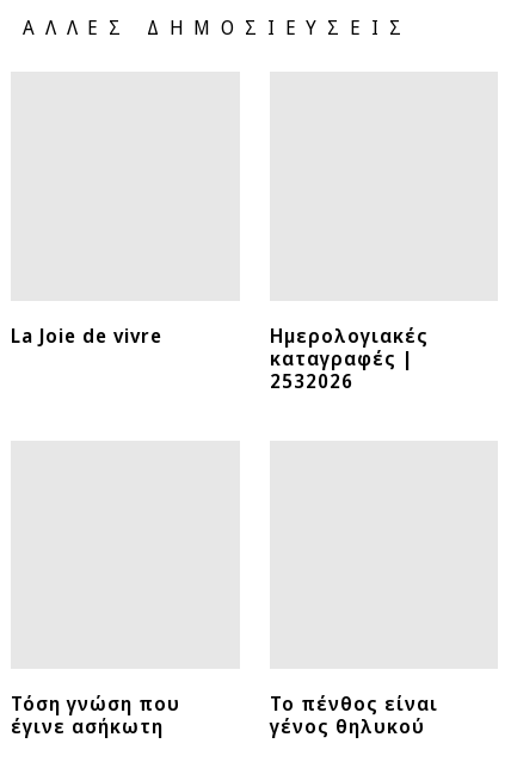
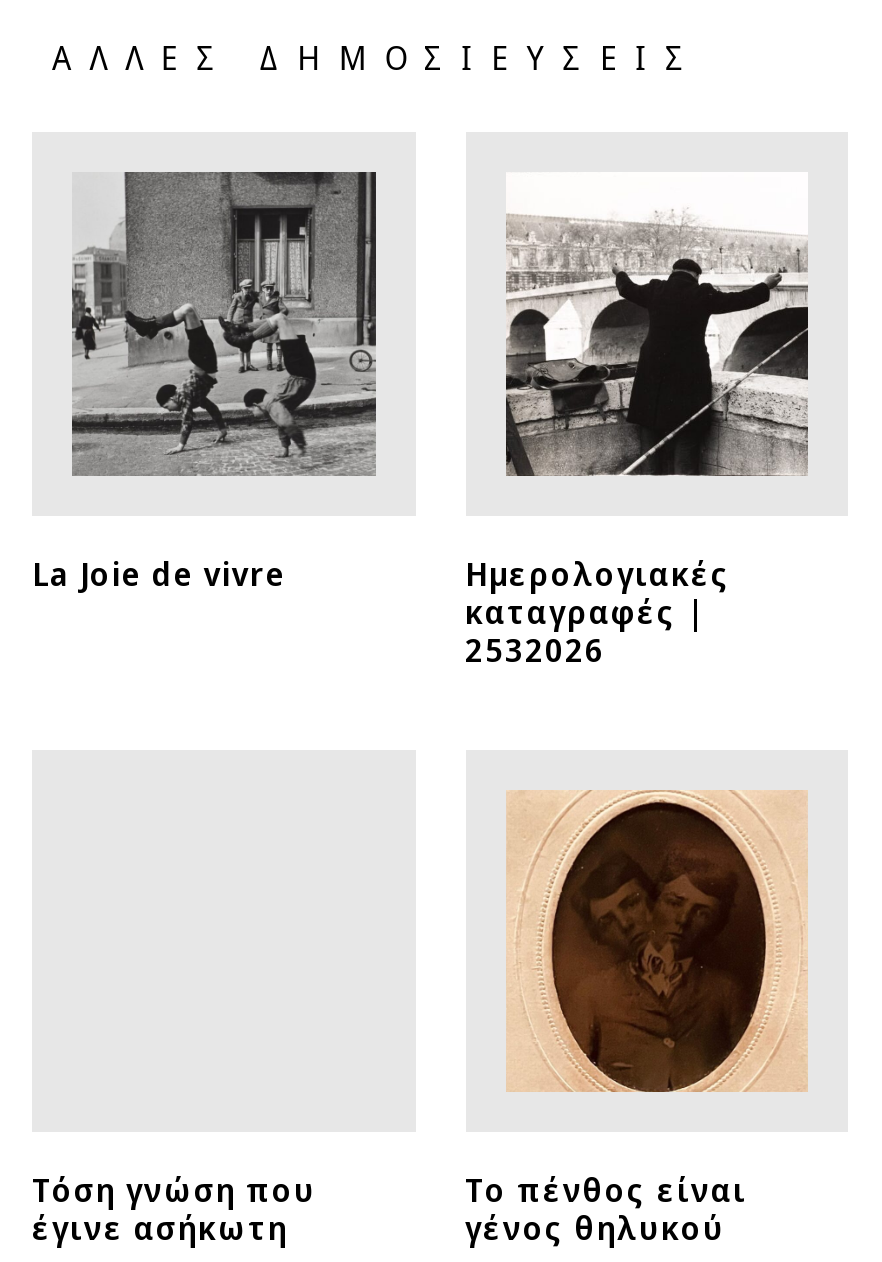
+ [image]

+ [image]

+ [image]
